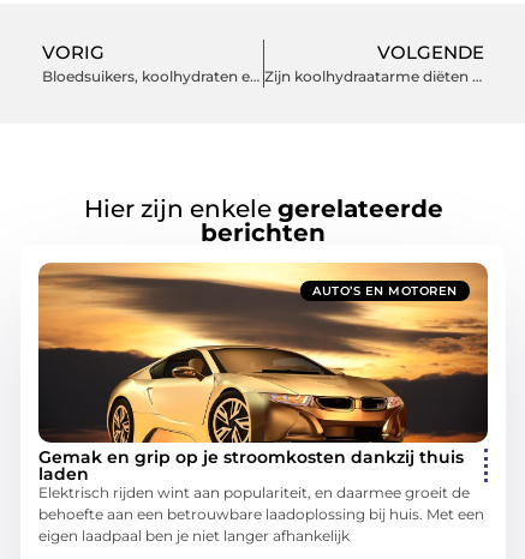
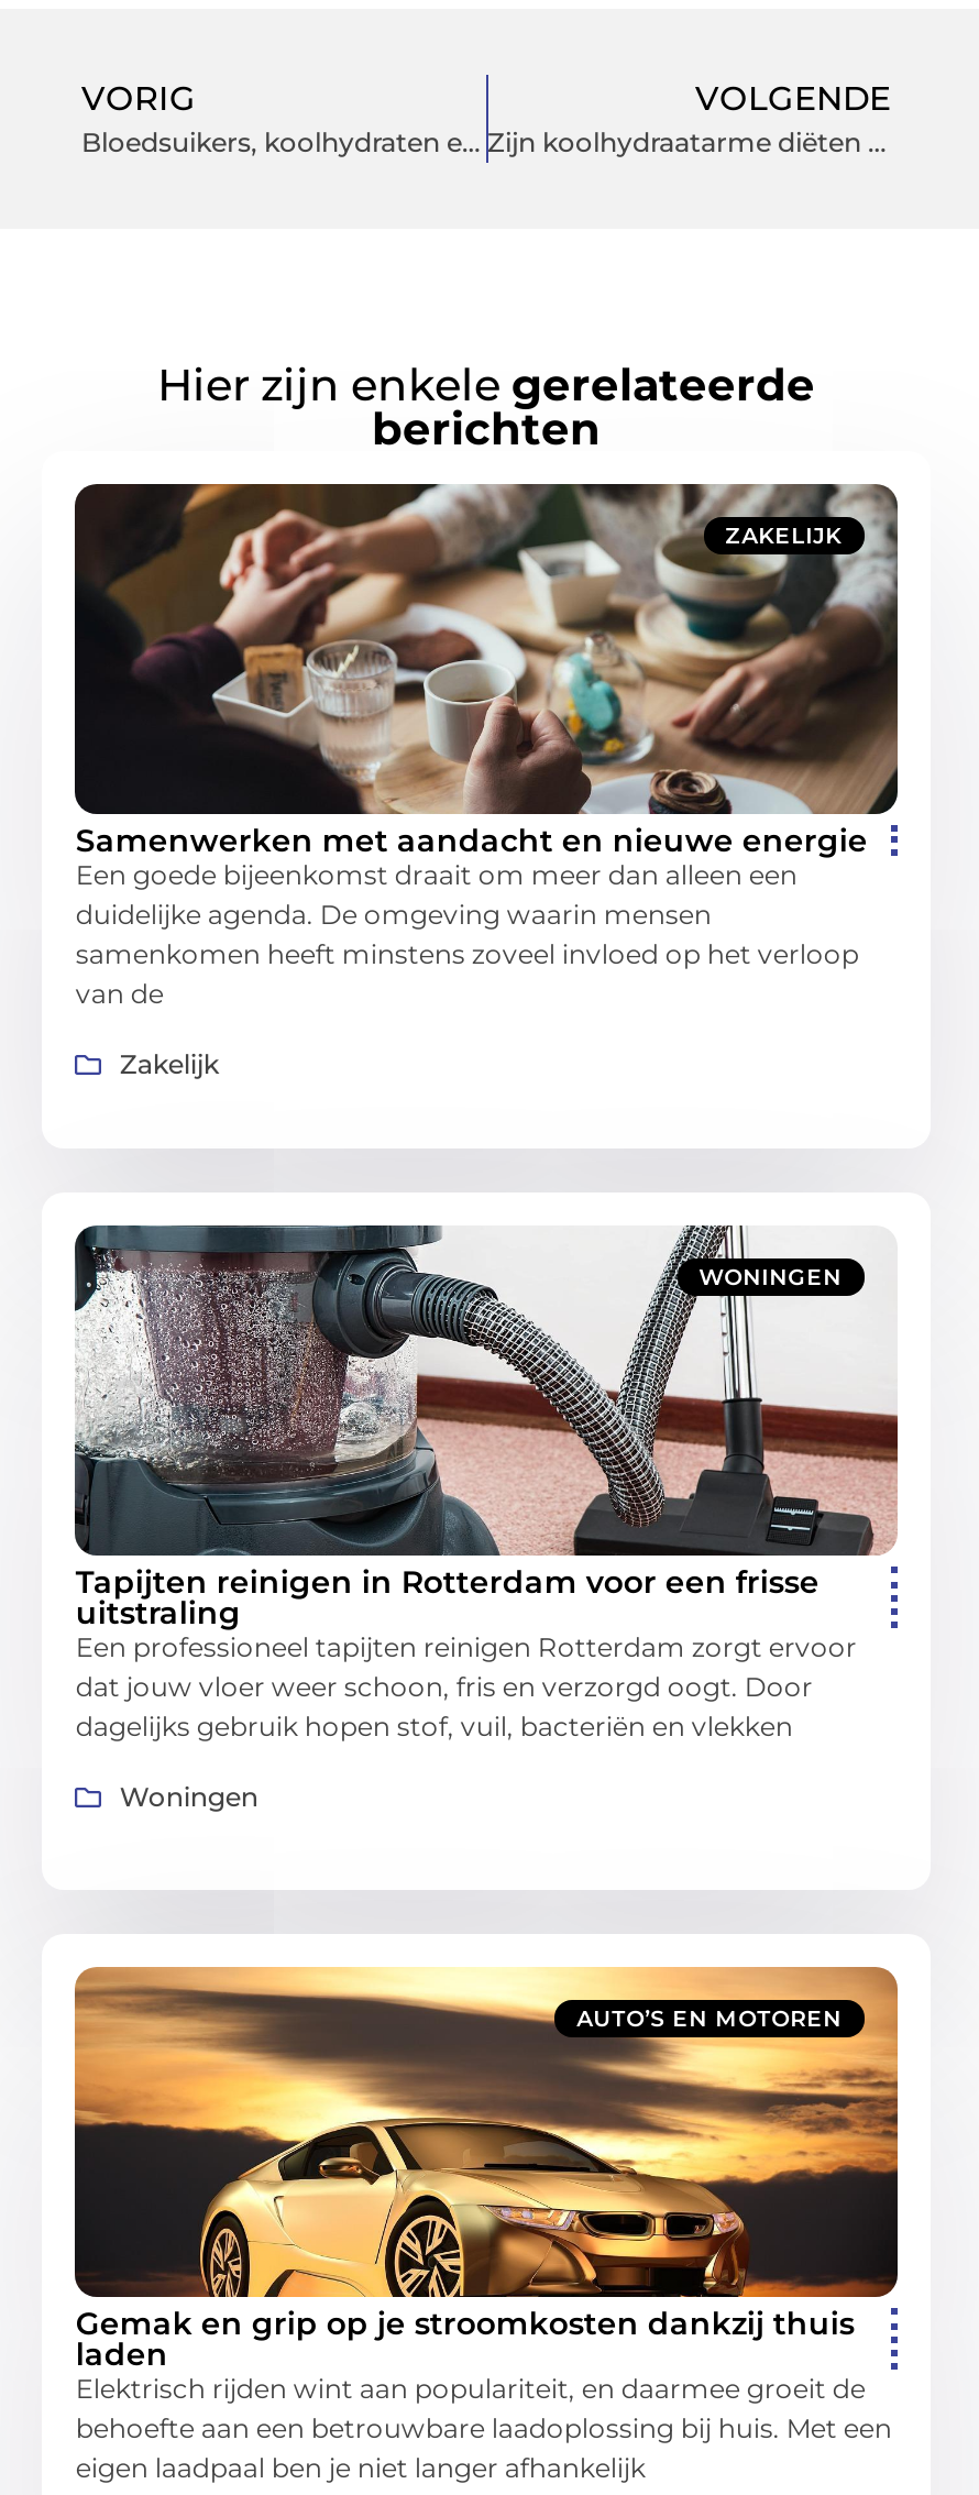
+ [image]
+ ZAKELIJK

+ [image]
+ WONINGEN

+ Samenwerken met aandacht en nieuwe energie
+ Een goede bijeenkomst draait om meer dan alleen een
+ duidelijke agenda. De omgeving waarin mensen
+ samenkomen heeft minstens zoveel invloed op het verloop
+ van de
+ Zakelijk

+ Tapijten reinigen in Rotterdam voor een frisse
+ uitstraling
+ Een professioneel tapijten reinigen Rotterdam zorgt ervoor
+ dat jouw vloer weer schoon, fris en verzorgd oogt. Door
+ dagelijks gebruik hopen stof, vuil, bacteriën en vlekken
+ Woningen
